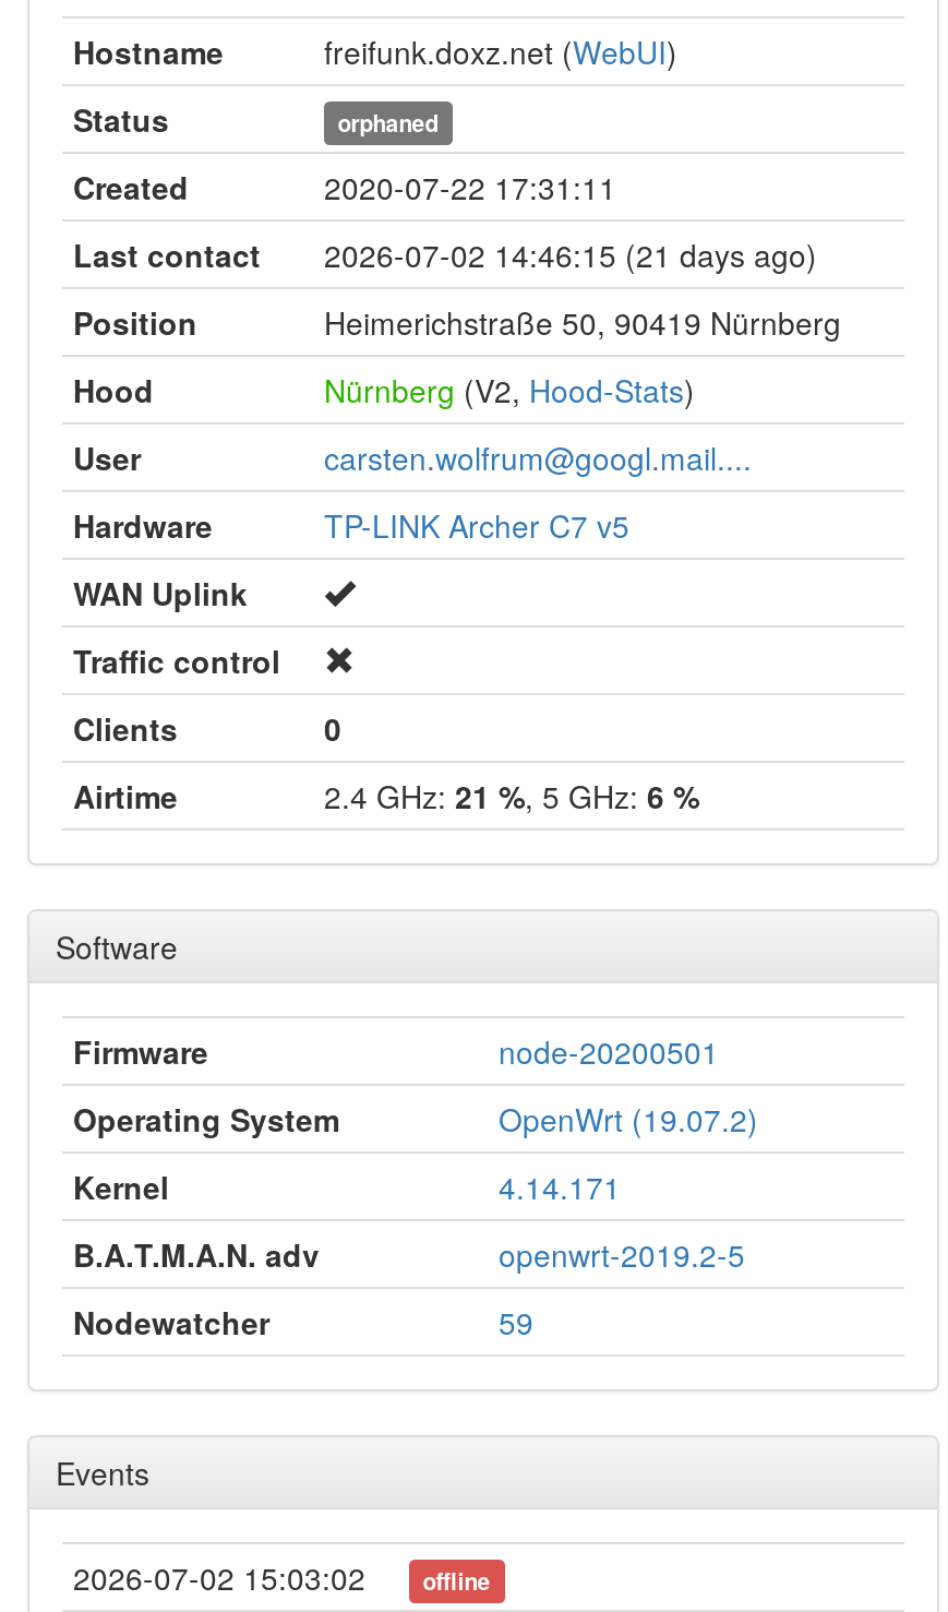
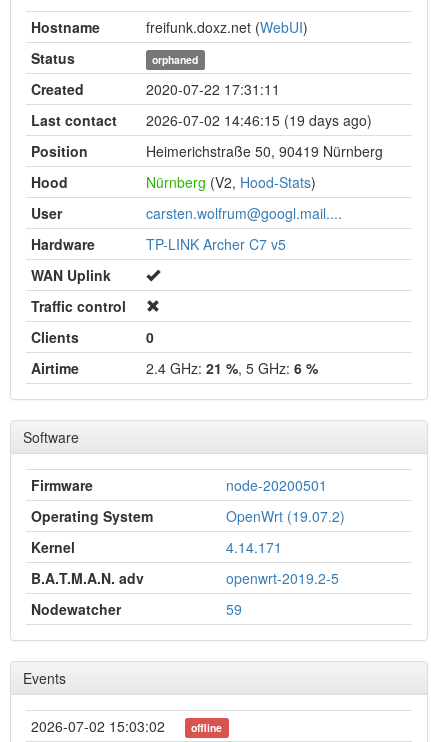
- Last contact 2026-07-02 14:46:15 (21 days ago)
+ Last contact 2026-07-02 14:46:15 (19 days ago)
